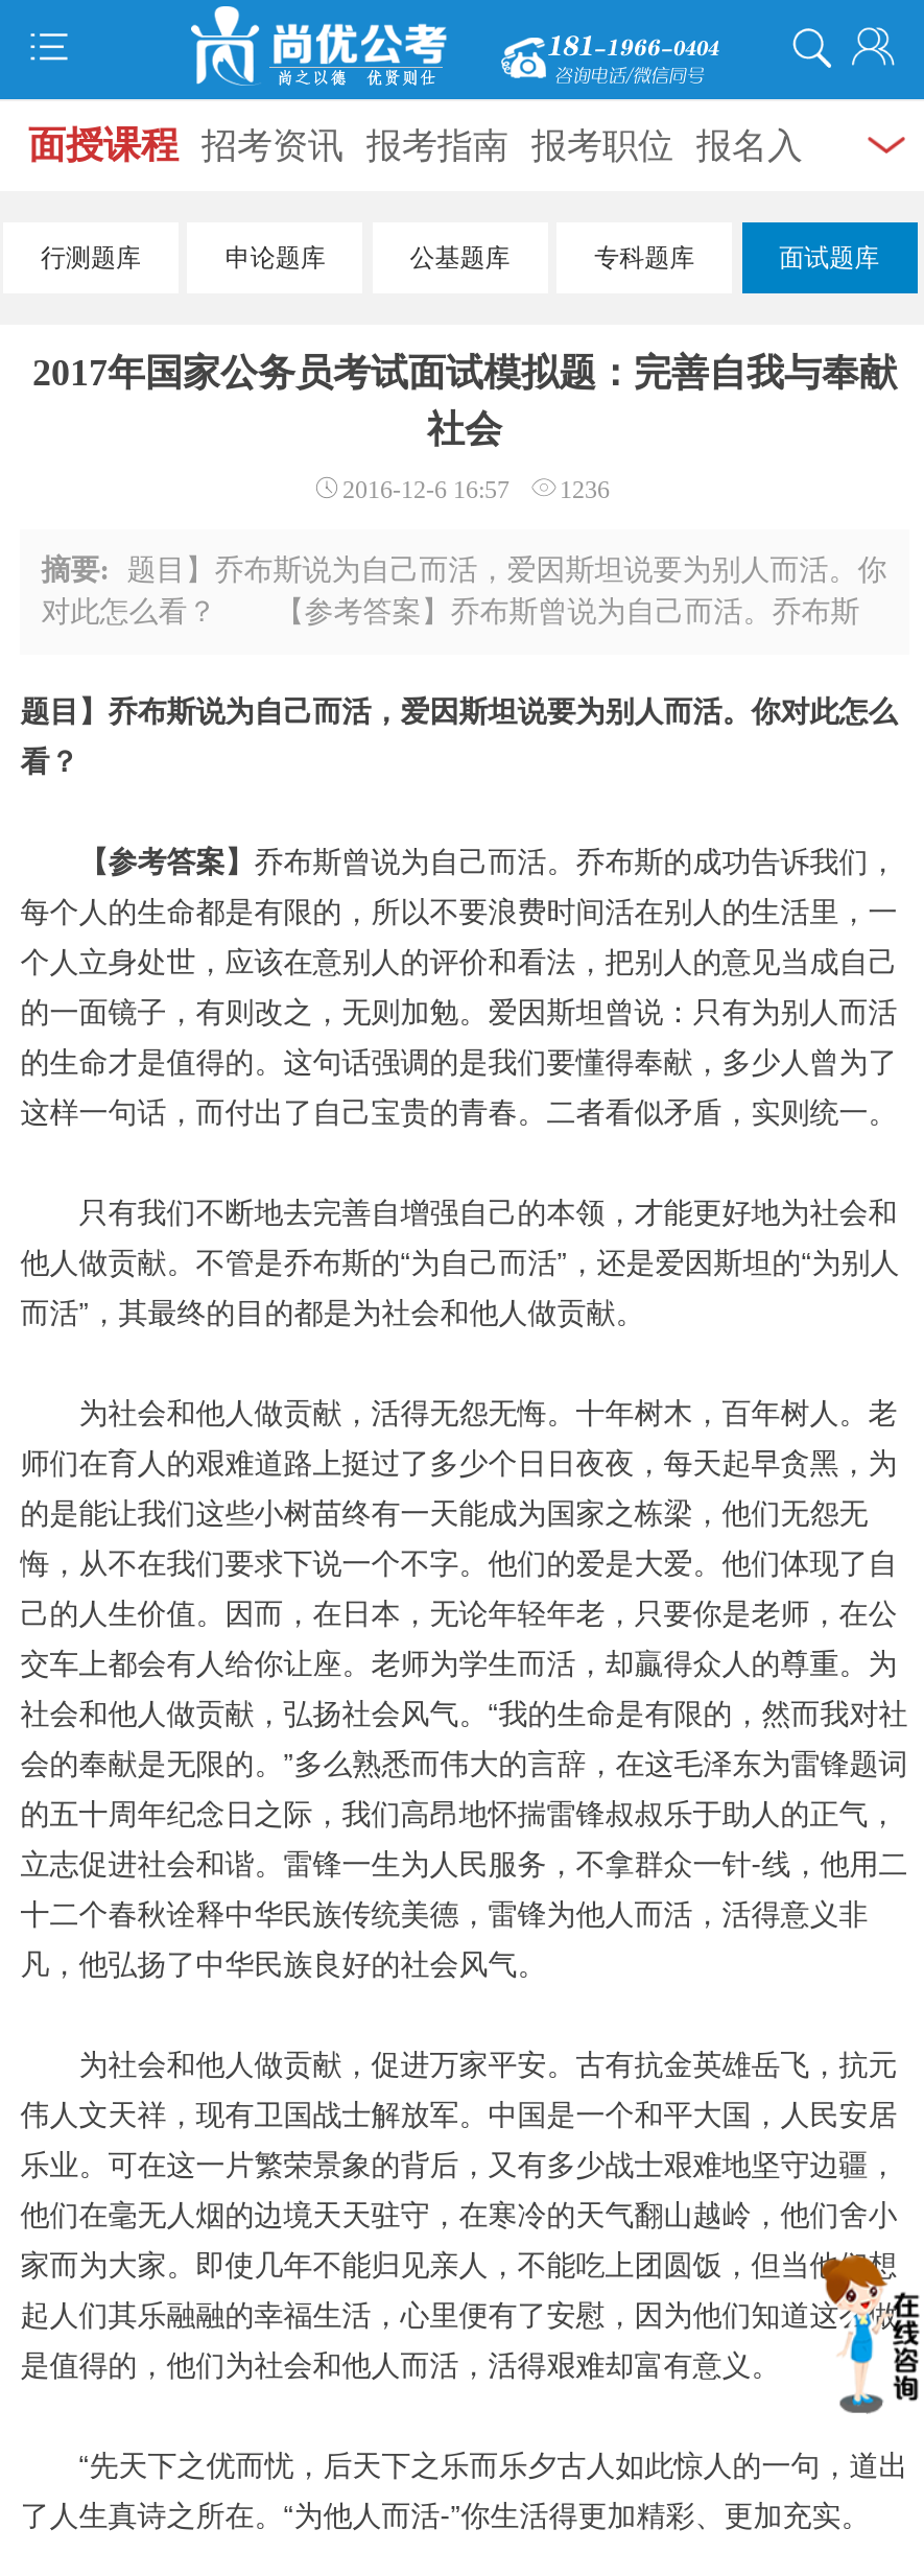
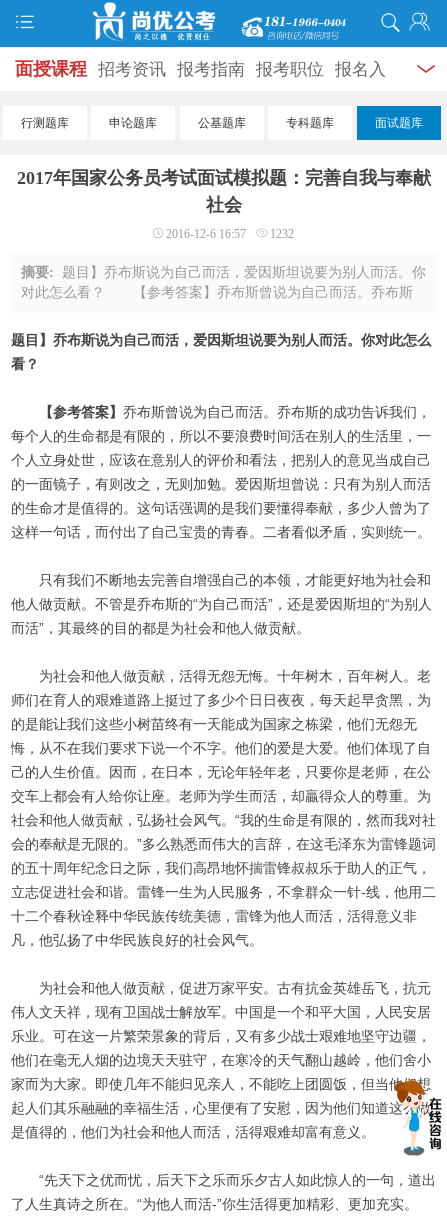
- 2016-12-6 16:57 1236
+ 2016-12-6 16:57 1232
